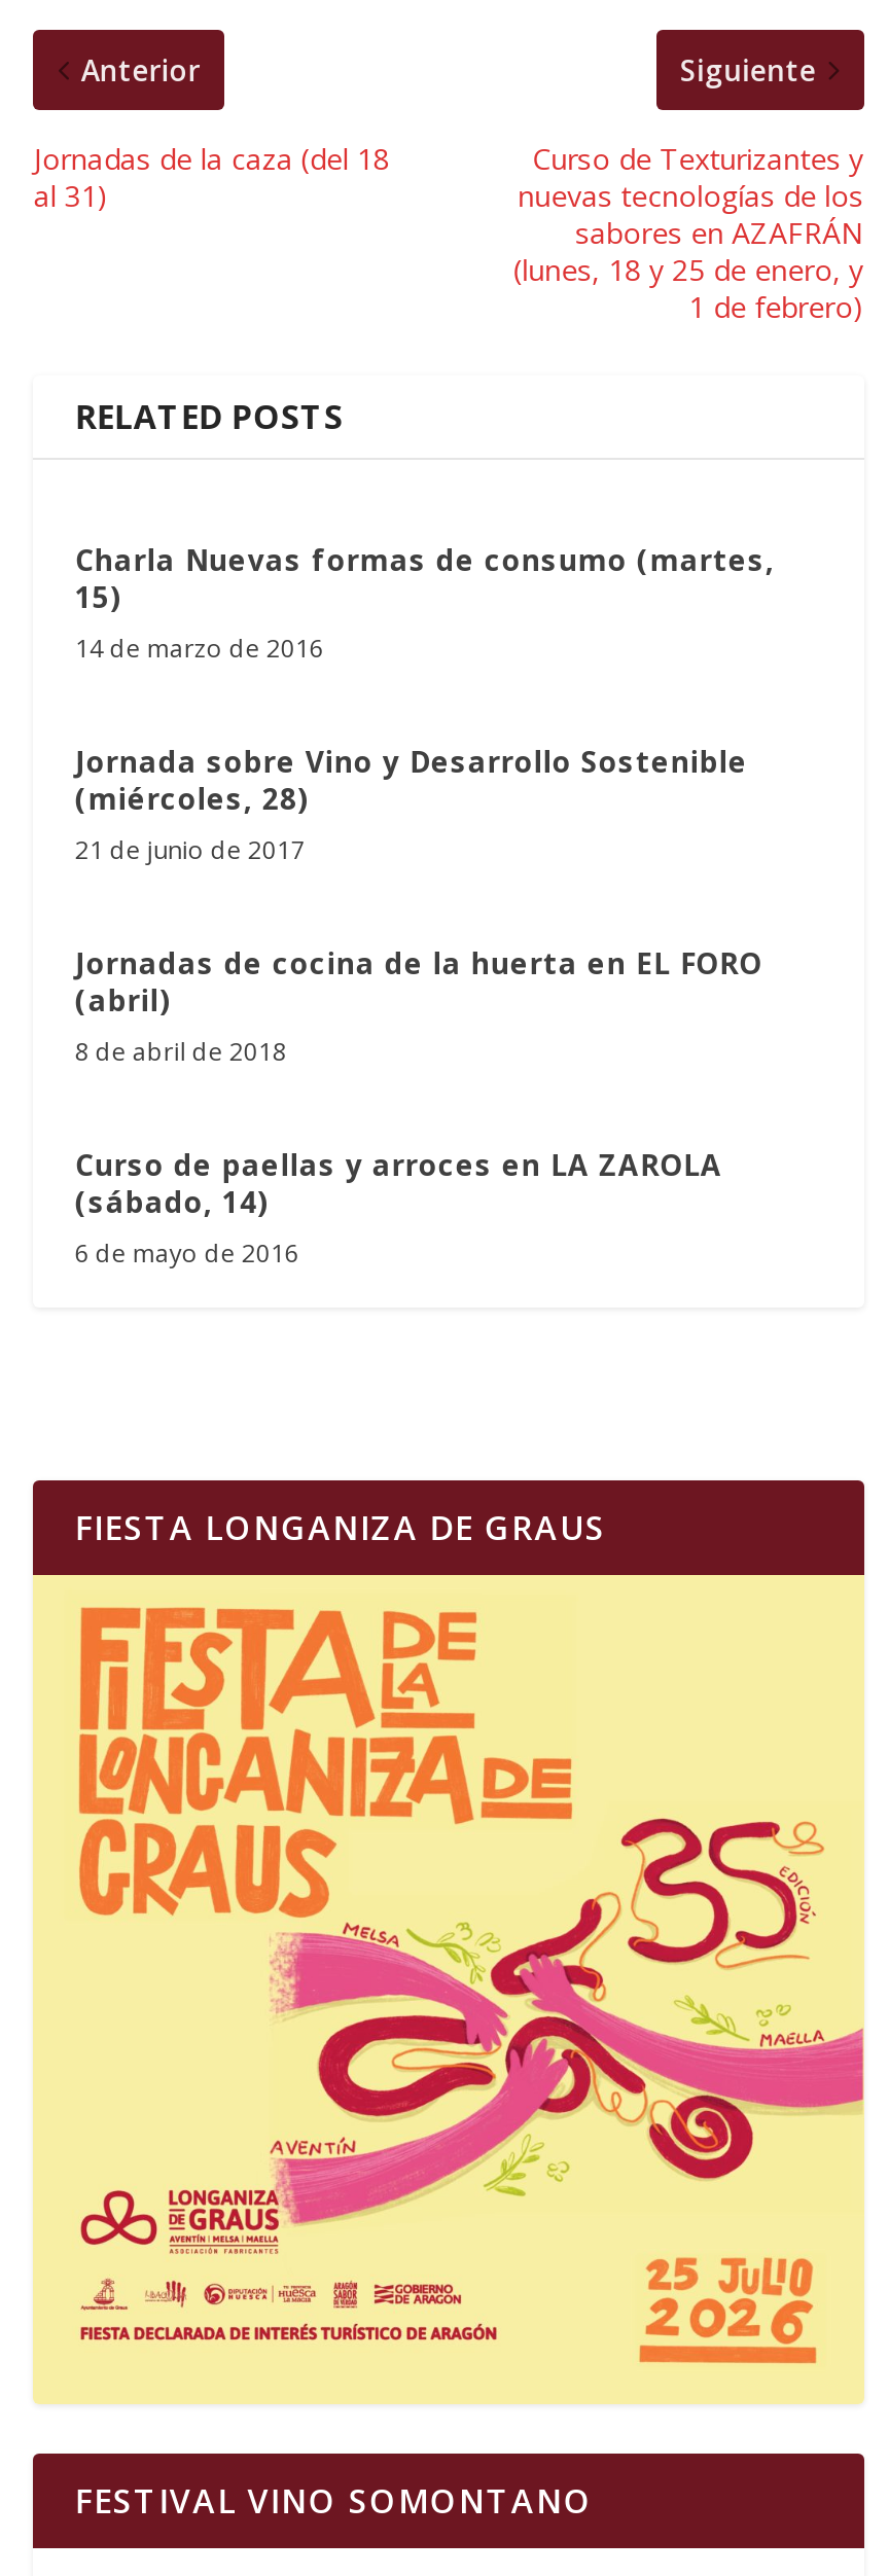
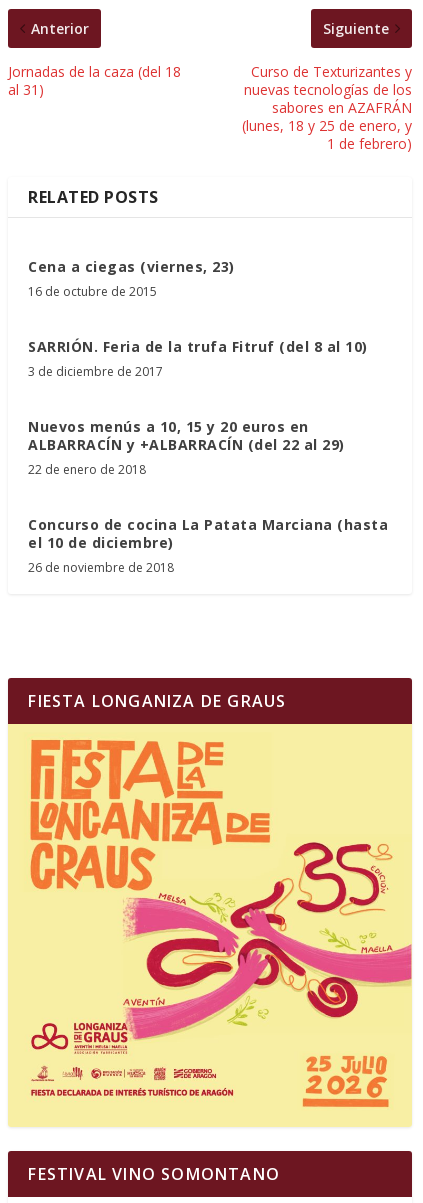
- Charla Nuevas formas de consumo (martes,
- 15)
- 14 de marzo de 2016
+ Cena a ciegas (viernes, 23)
+ 16 de octubre de 2015

- Jornada sobre Vino y Desarrollo Sostenible
- (miércoles, 28)
- 21 de junio de 2017
+ SARRIÓN. Feria de la trufa Fitruf (del 8 al 10)
+ 3 de diciembre de 2017

- Jornadas de cocina de la huerta en EL FORO
- (abril)
- 8 de abril de 2018
+ Nuevos menús a 10, 15 y 20 euros en
+ ALBARRACÍN y +ALBARRACÍN (del 22 al 29)
+ 22 de enero de 2018

- Curso de paellas y arroces en LA ZAROLA
- (sábado, 14)
- 6 de mayo de 2016
+ Concurso de cocina La Patata Marciana (hasta
+ el 10 de diciembre)
+ 26 de noviembre de 2018
